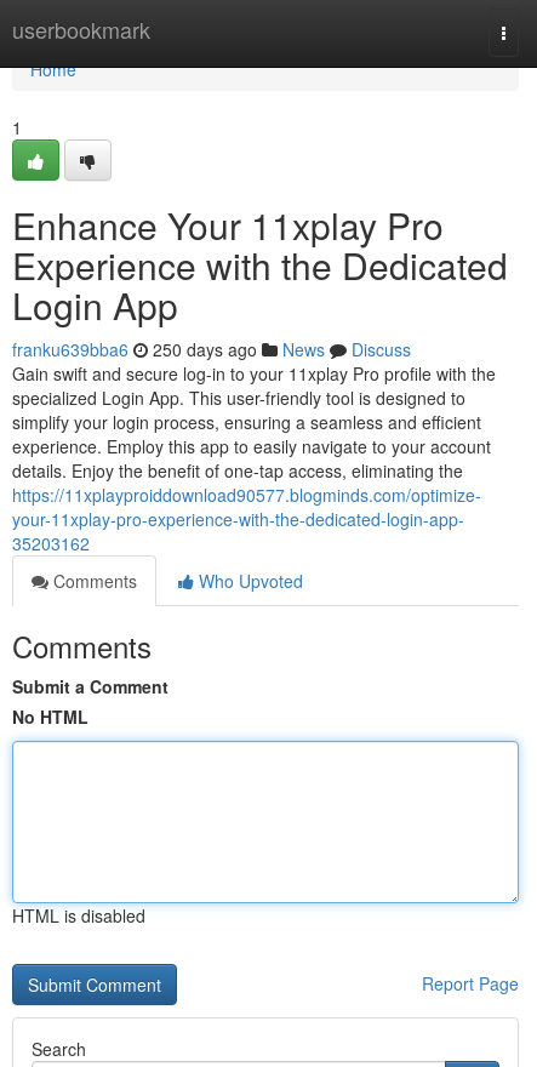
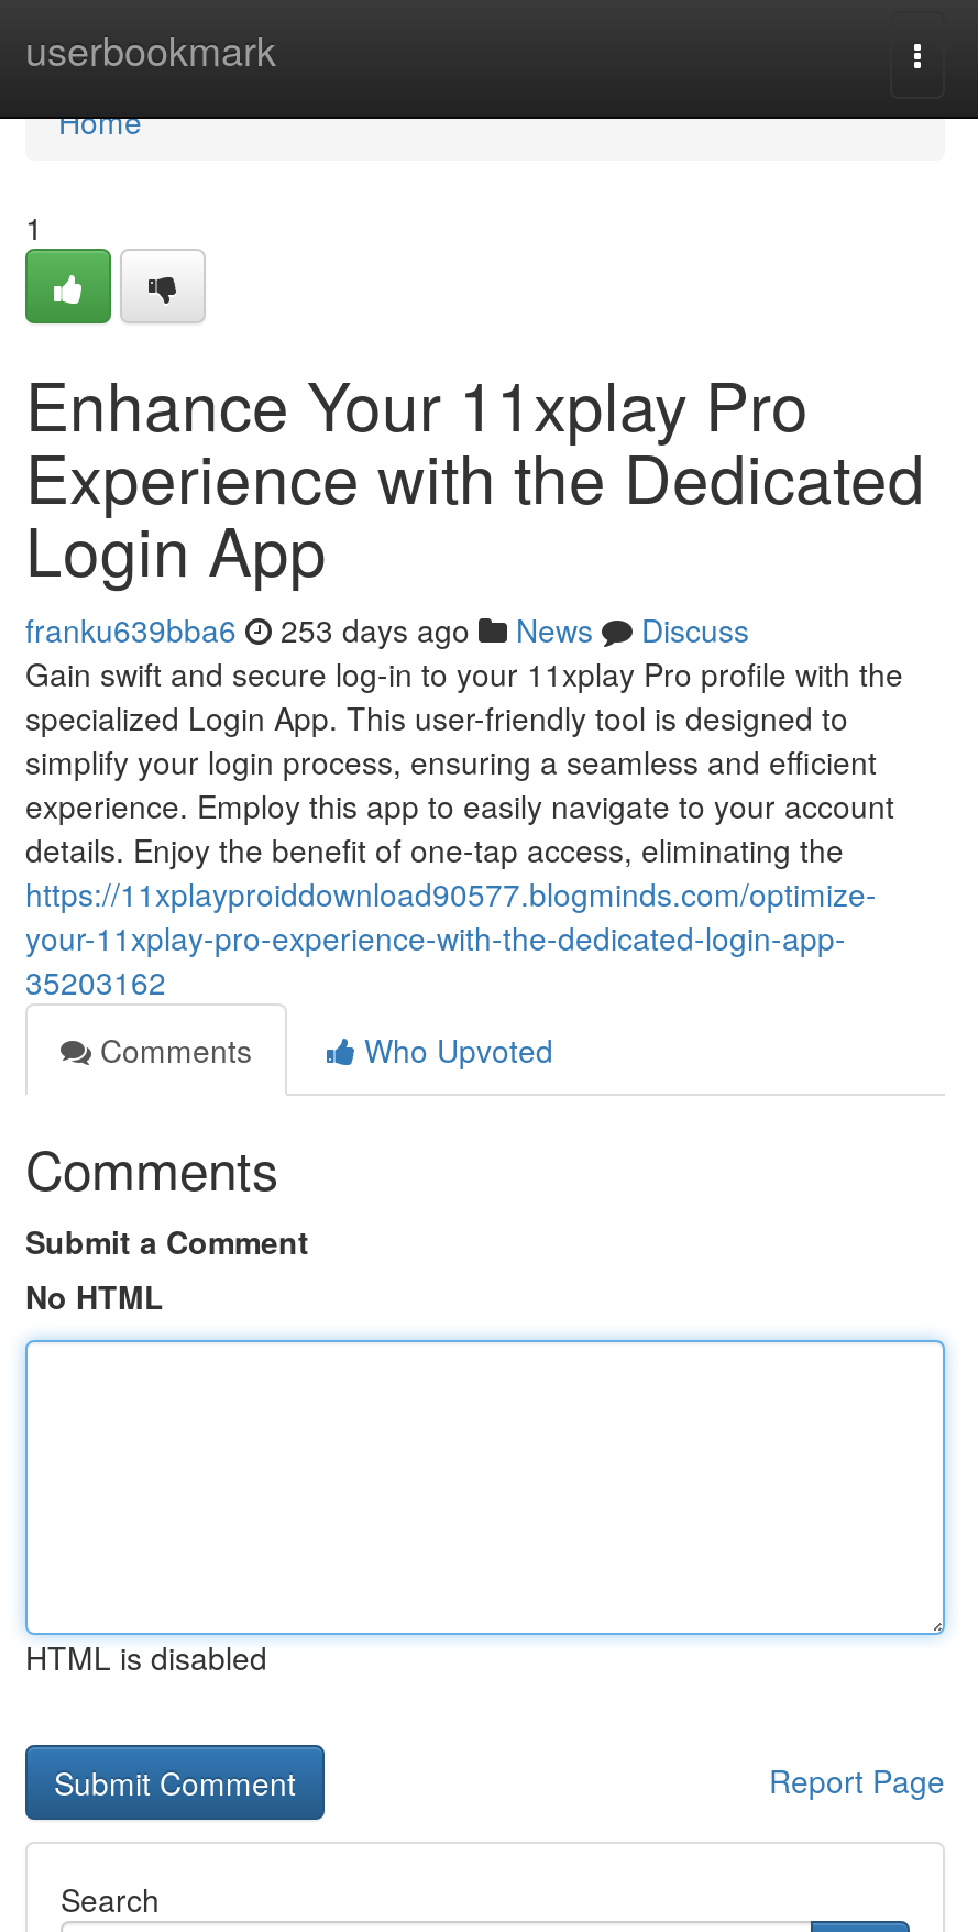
- franku639bba6 250 days ago News Discuss
+ franku639bba6 253 days ago News Discuss
